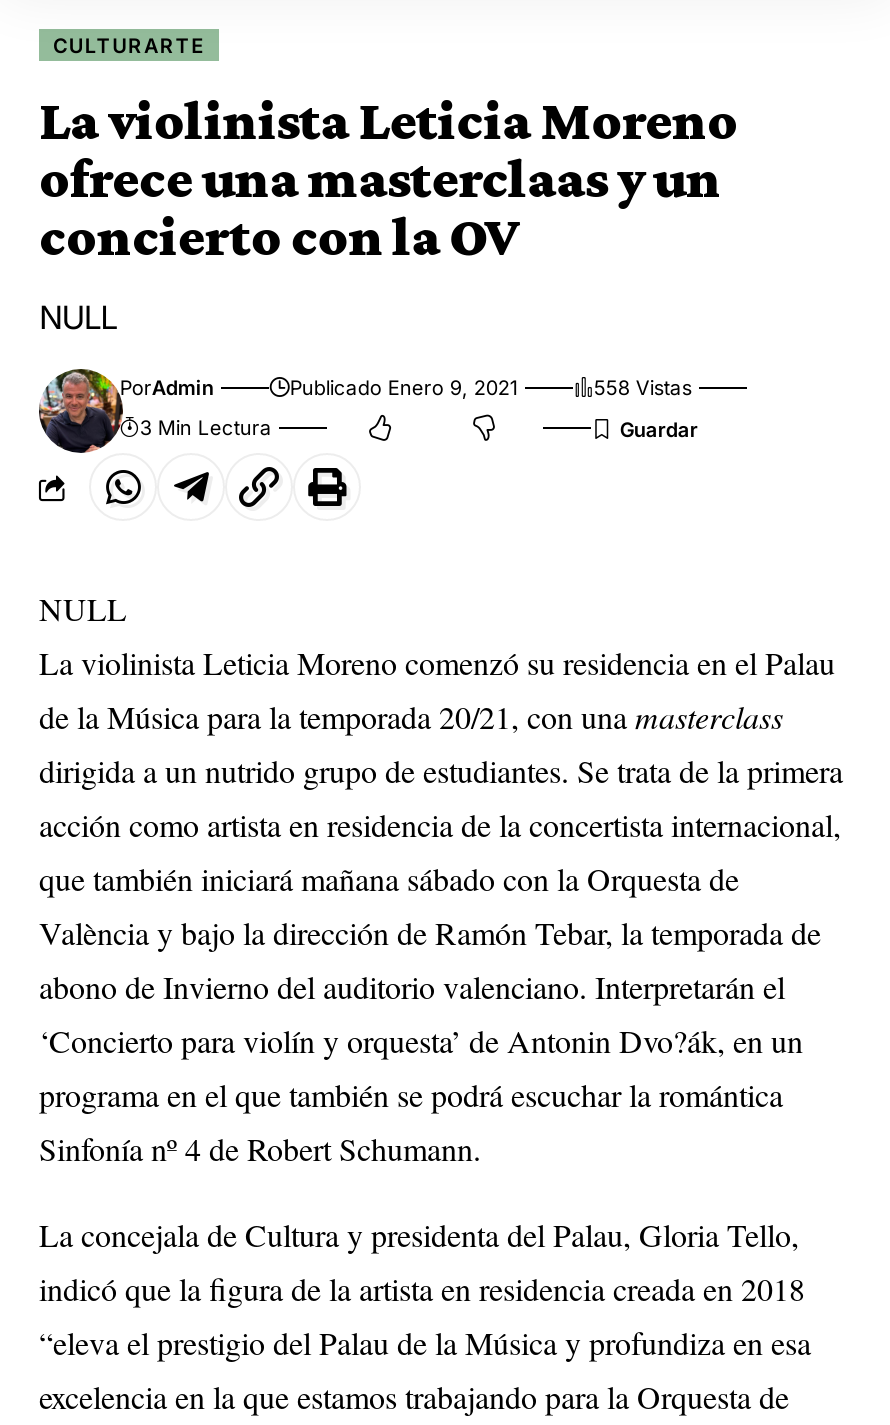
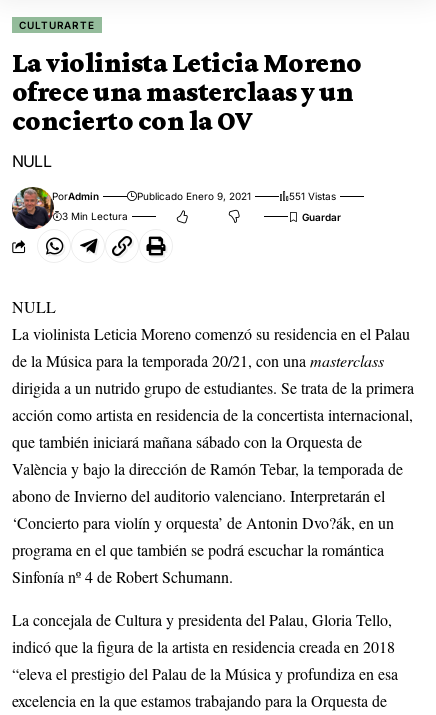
- 558 Vistas
+ 551 Vistas
